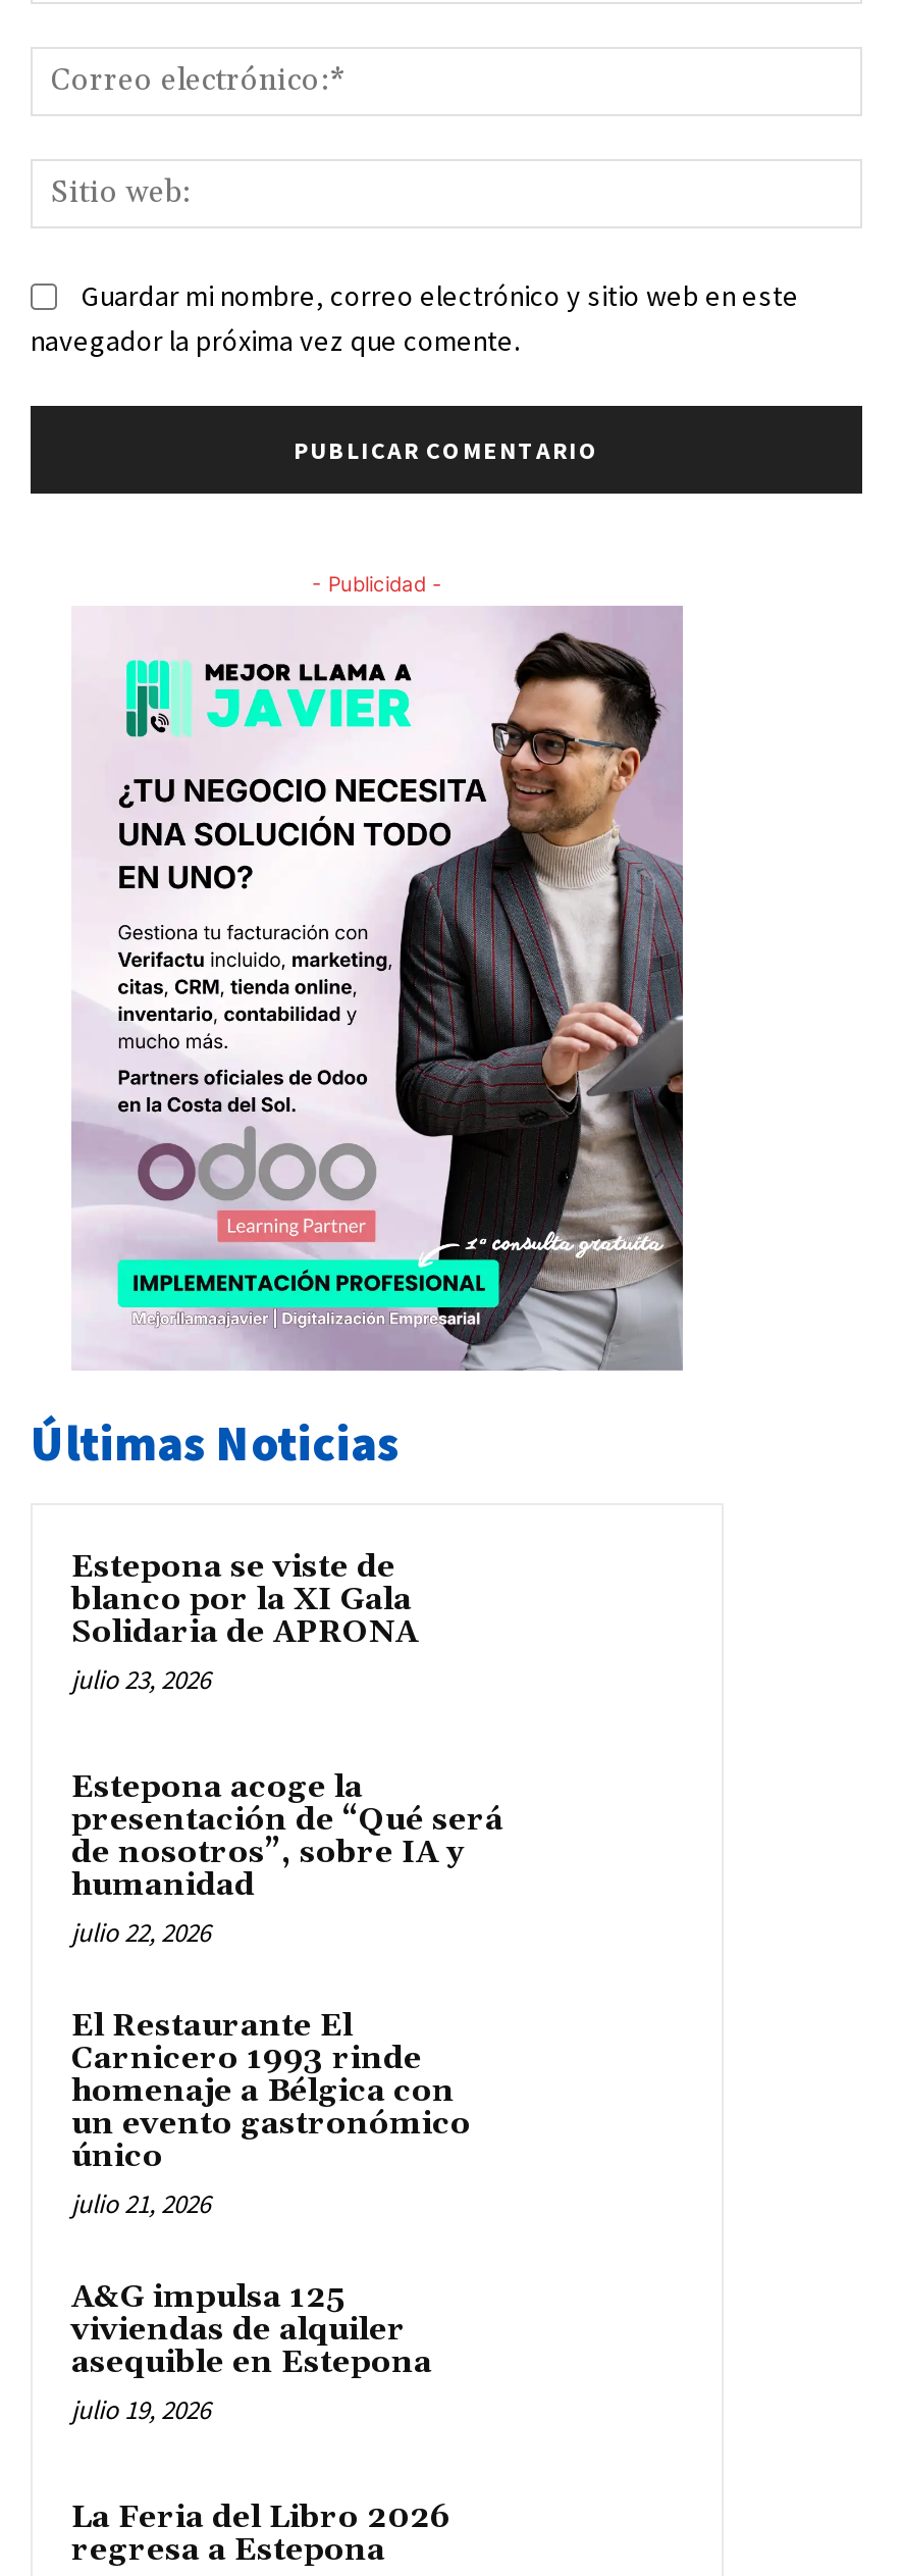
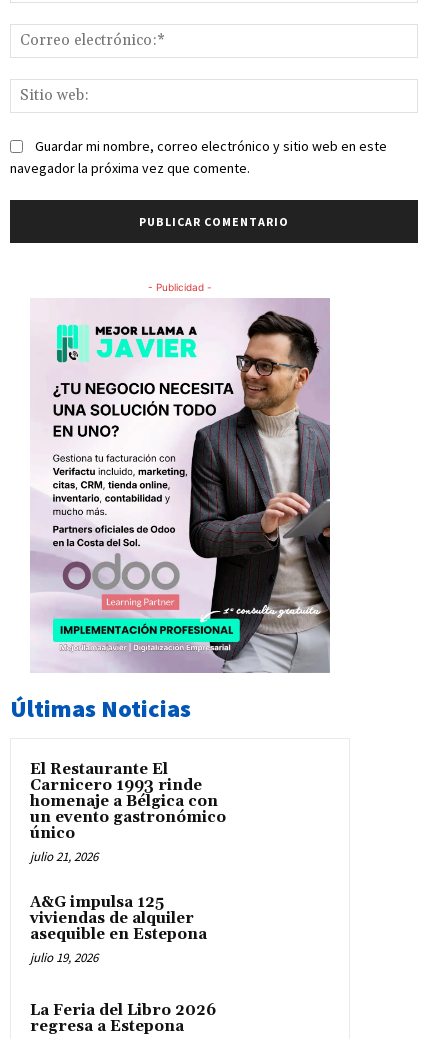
- Estepona se viste de
- blanco por la XI Gala
- Solidaria de APRONA
- julio 23, 2026
- Estepona acoge la
- presentación de “Qué será
- de nosotros”, sobre IA y
- humanidad
- julio 22, 2026
